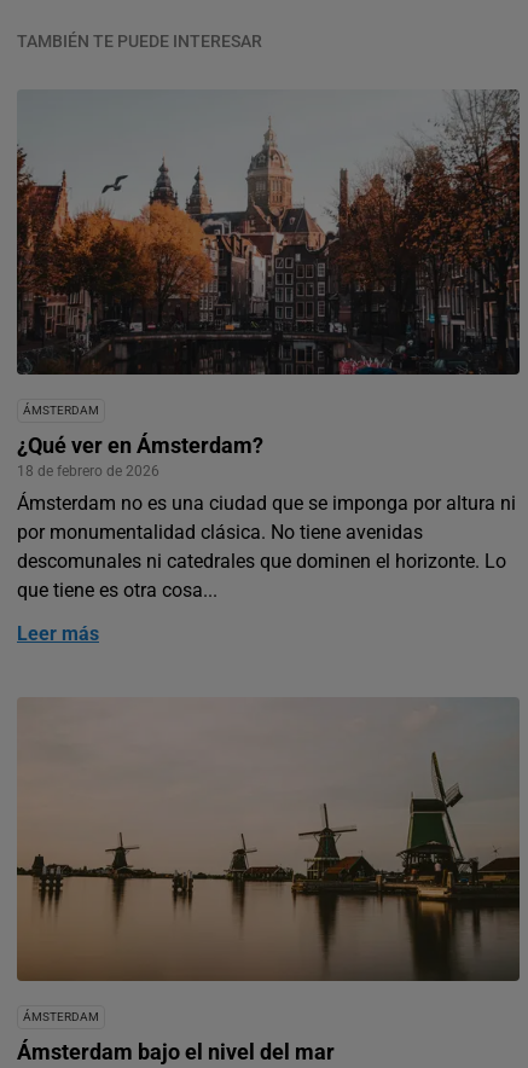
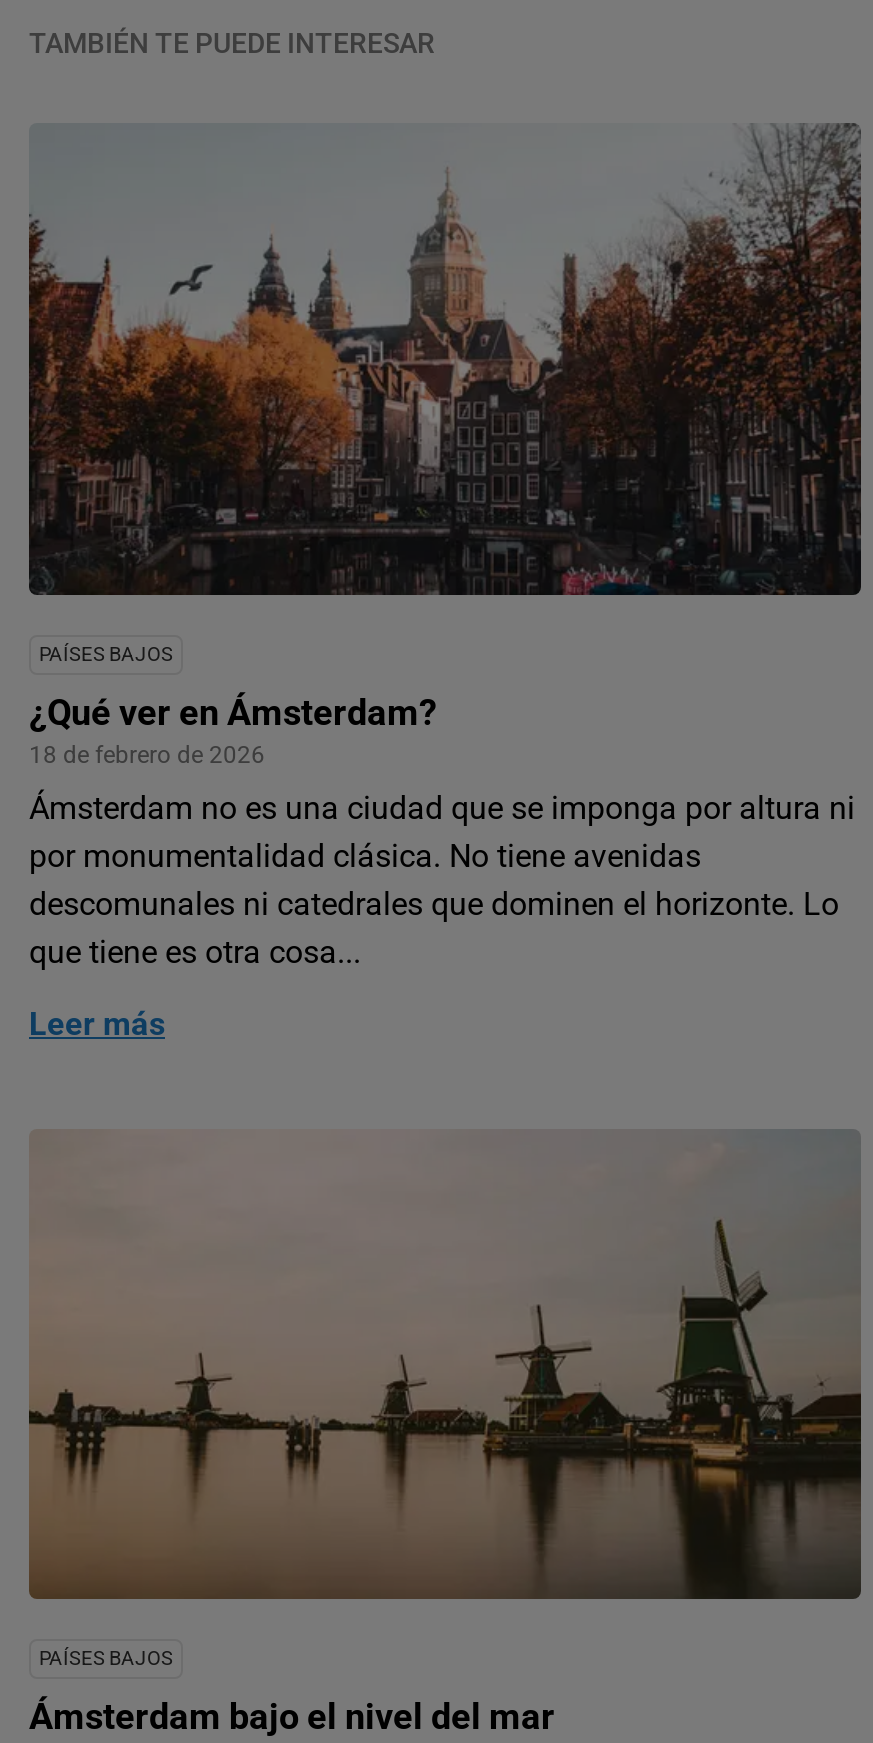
- ÁMSTERDAM
+ PAÍSES BAJOS

- ÁMSTERDAM
+ PAÍSES BAJOS
